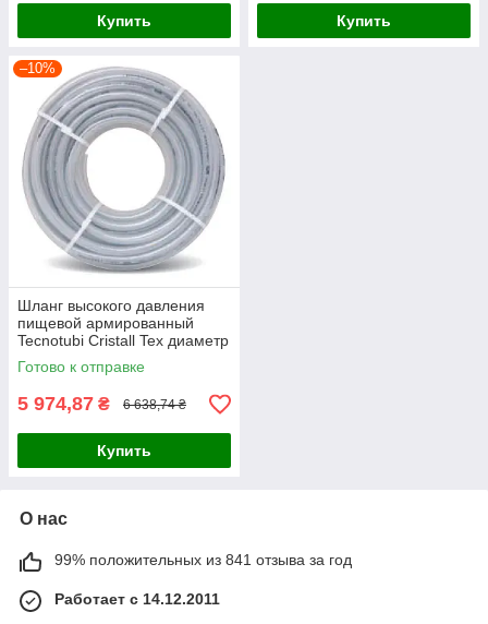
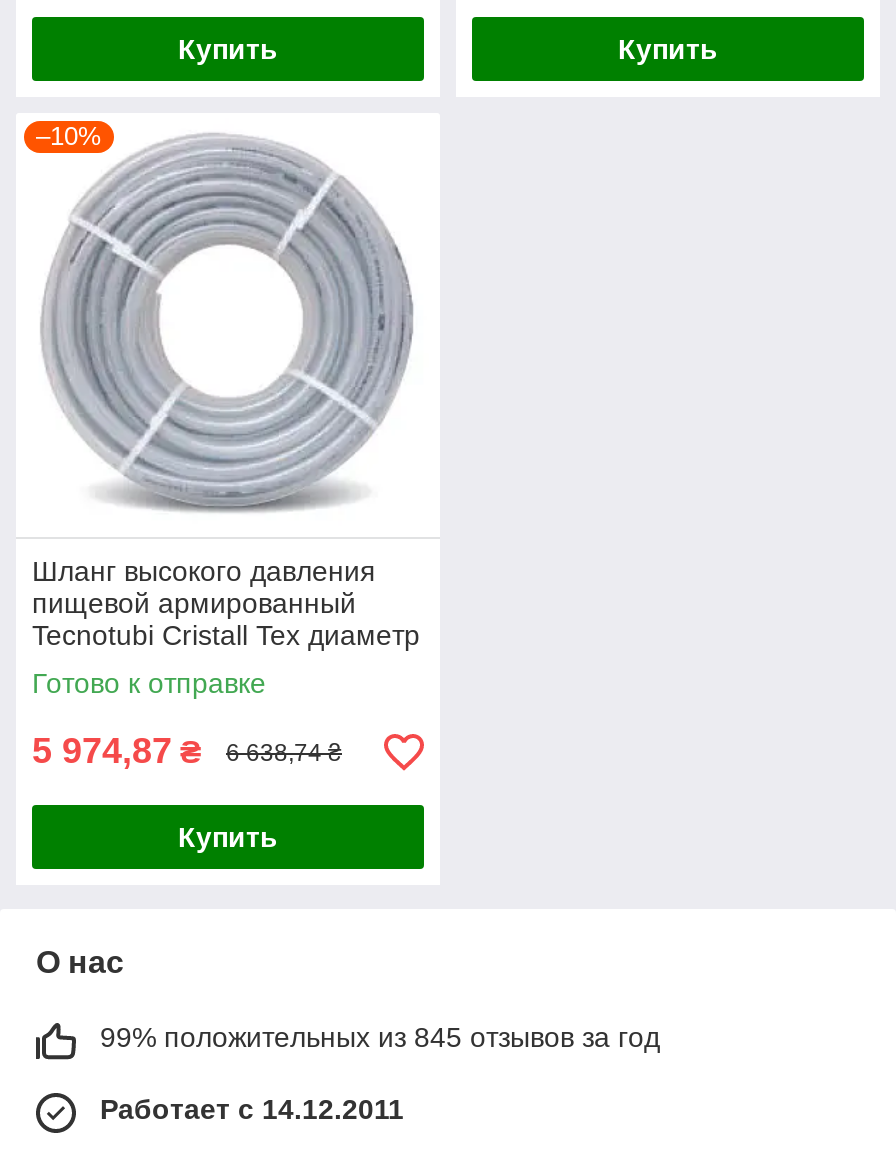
- 99% положительных из 841 отзыва за год
+ 99% положительных из 845 отзывов за год
